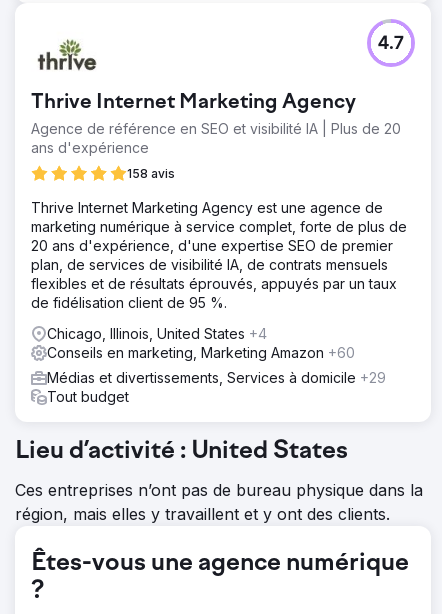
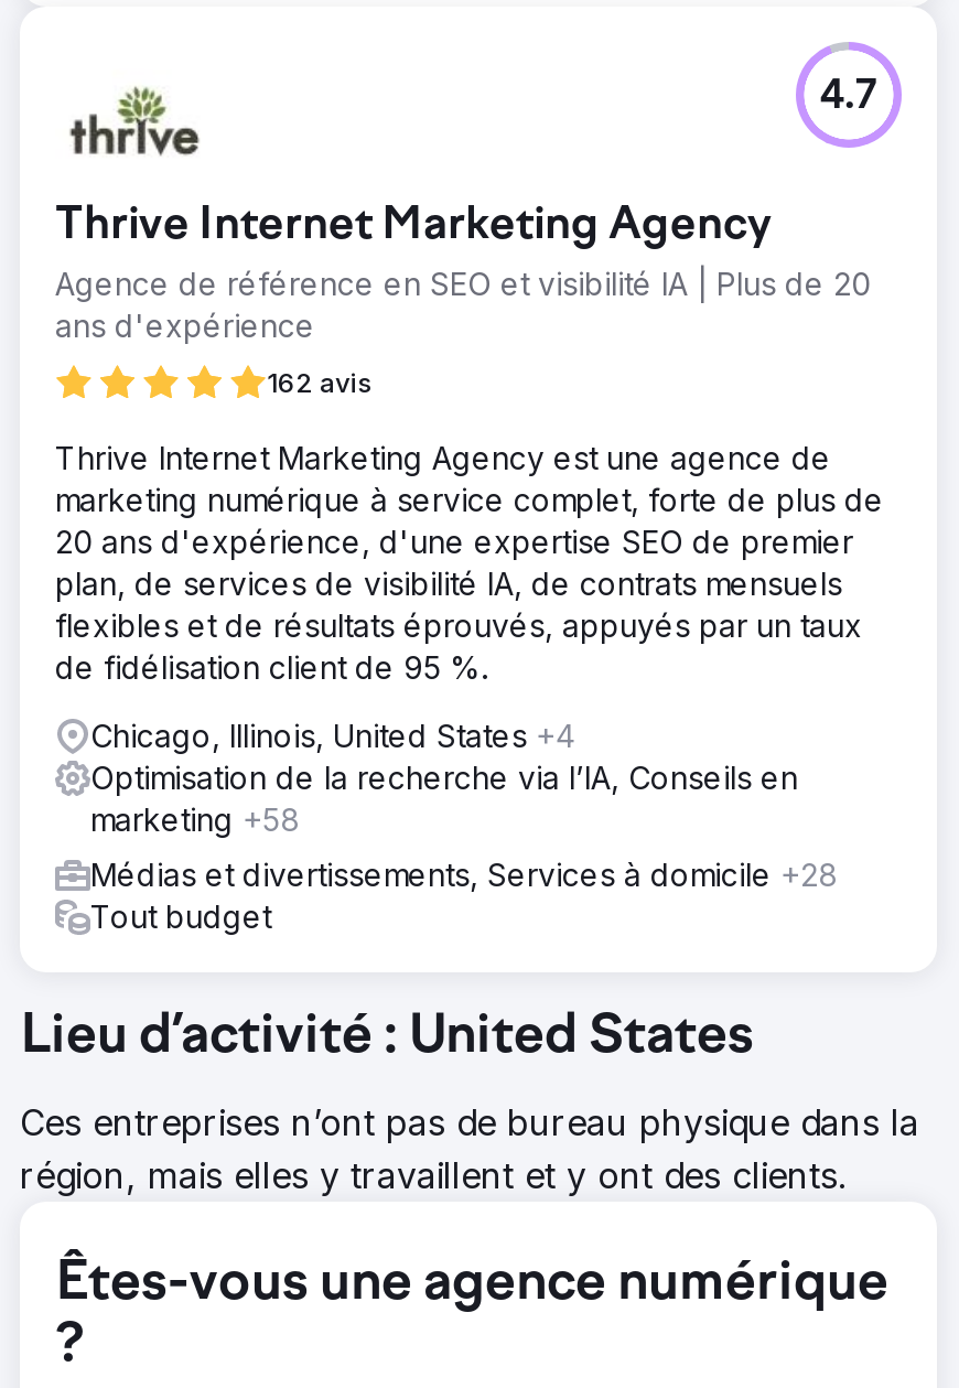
- 158 avis
+ 162 avis

- Conseils en marketing, Marketing Amazon +60
+ Optimisation de la recherche via l’IA, Conseils en
+ marketing +58

- Médias et divertissements, Services à domicile +29
+ Médias et divertissements, Services à domicile +28
